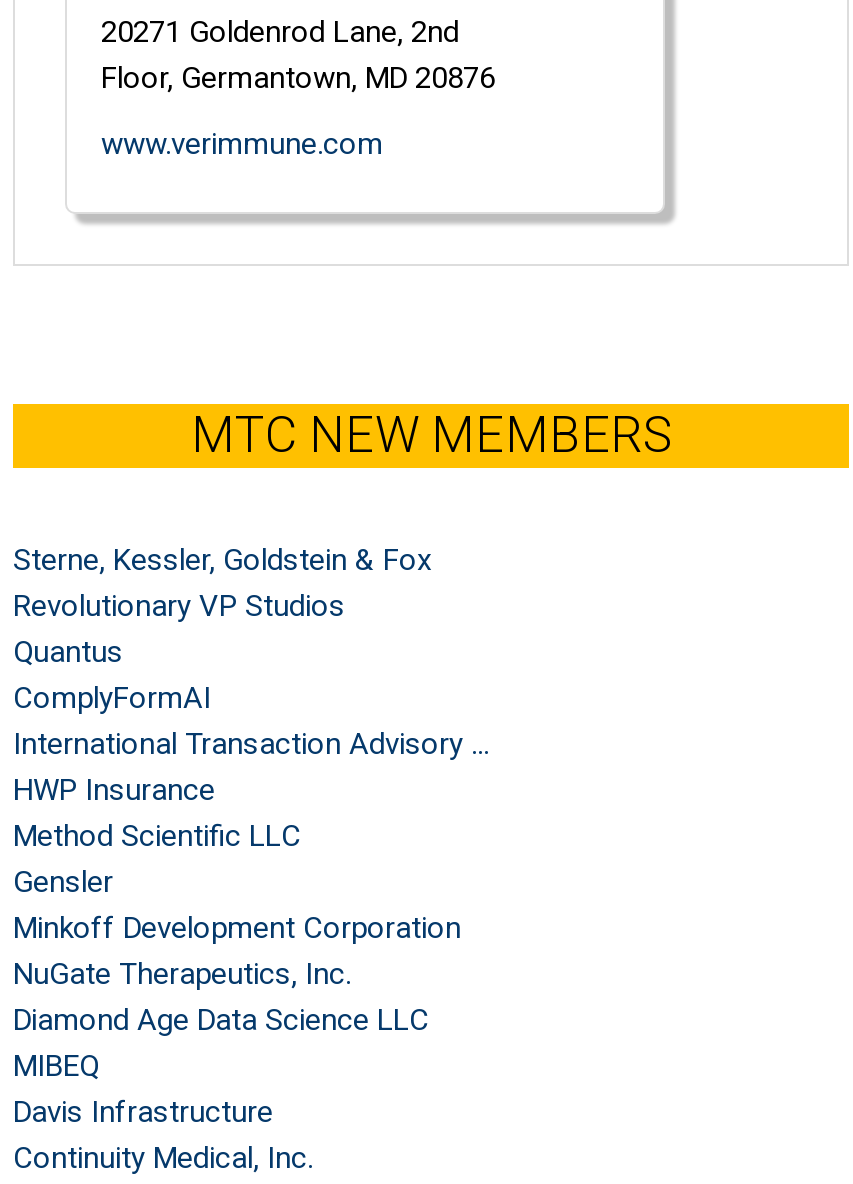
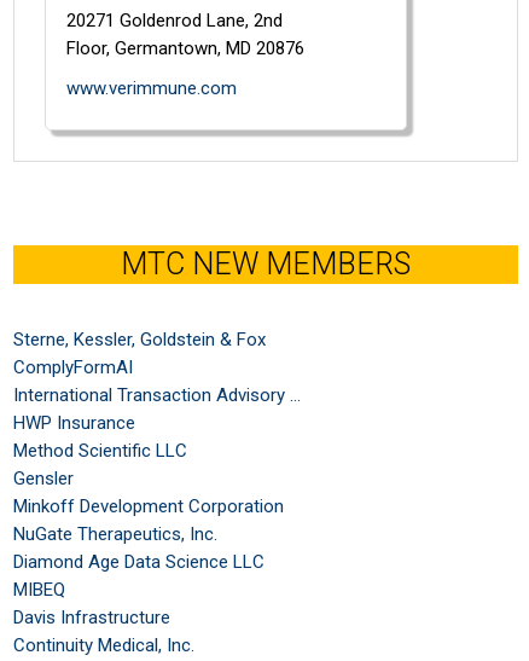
- Revolutionary VP Studios
- Quantus
